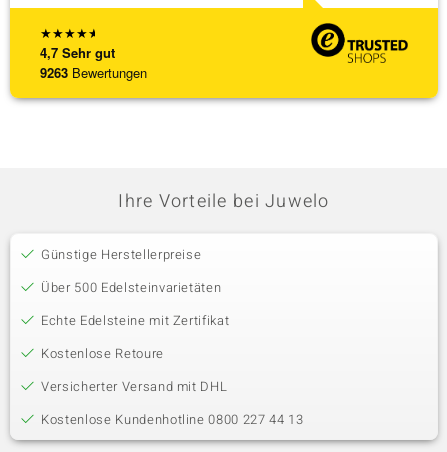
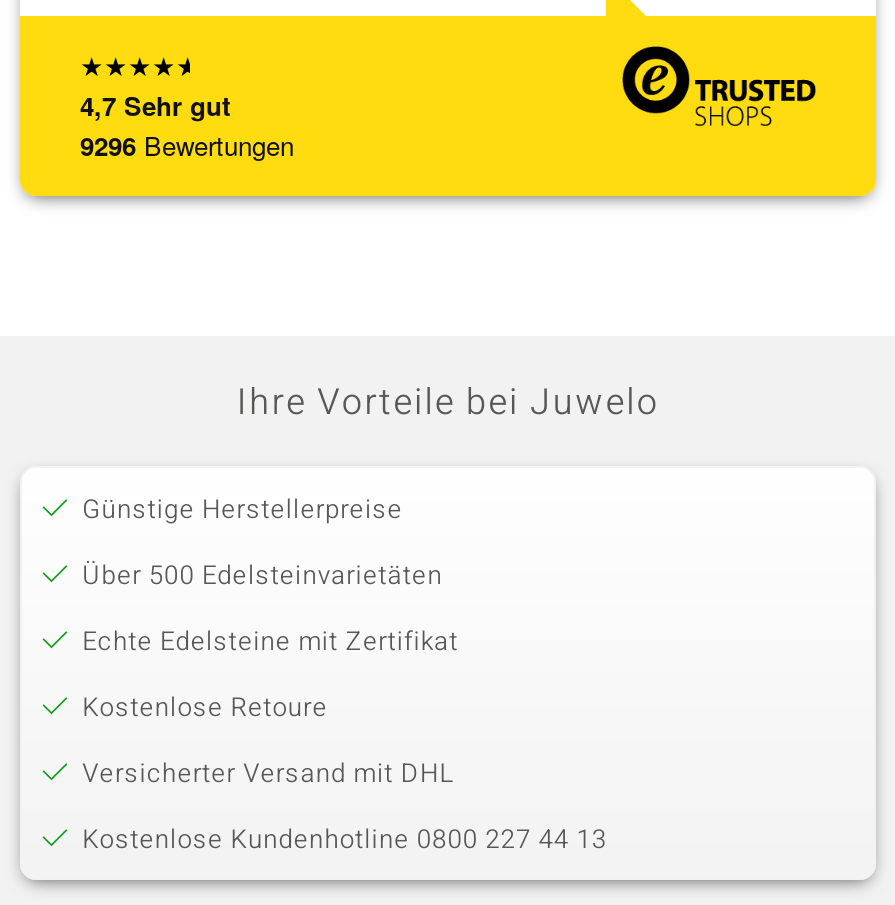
- 9263 Bewertungen
+ 9296 Bewertungen
